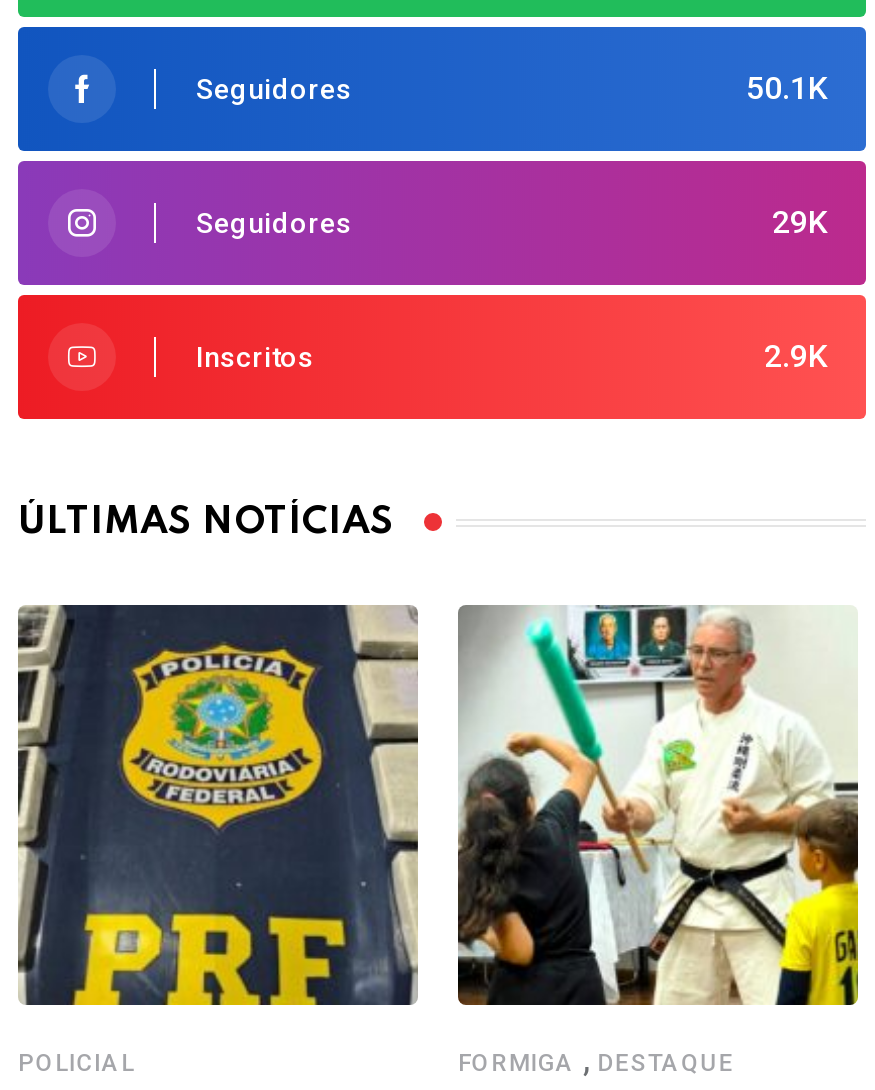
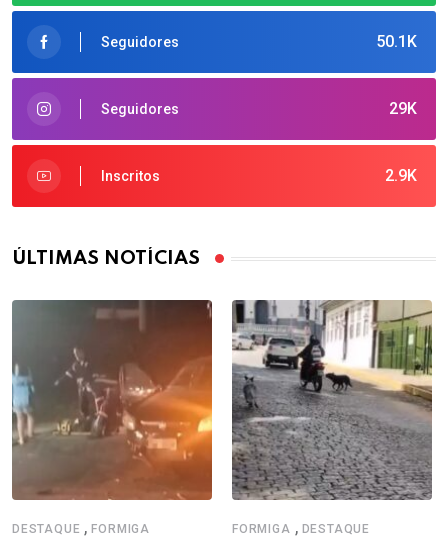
- [image]
- POLICIAL
+ [image]
+ DESTAQUE, FORMIGA

- [image]
+ [image]
